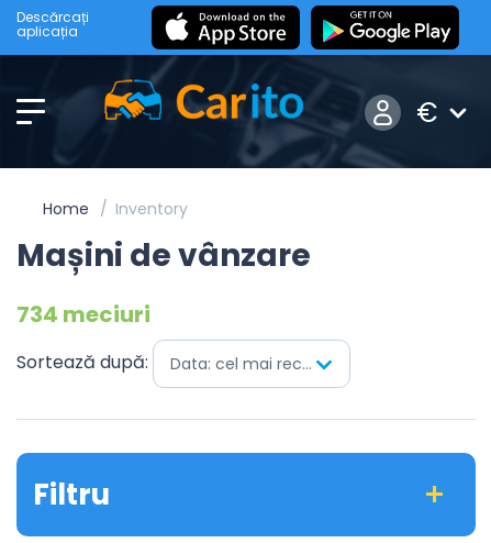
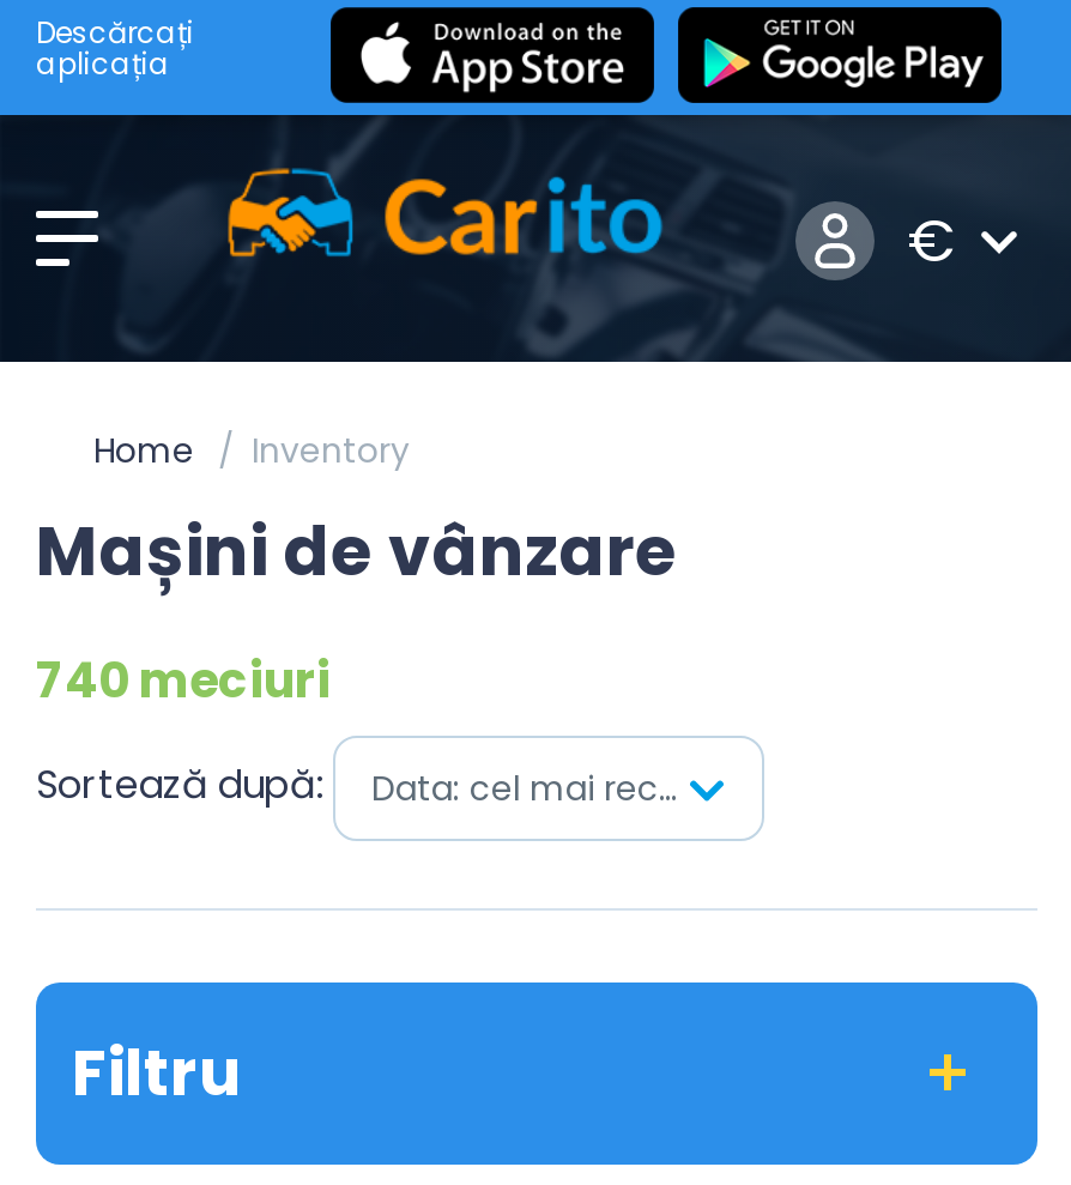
- 734 meciuri
+ 740 meciuri
